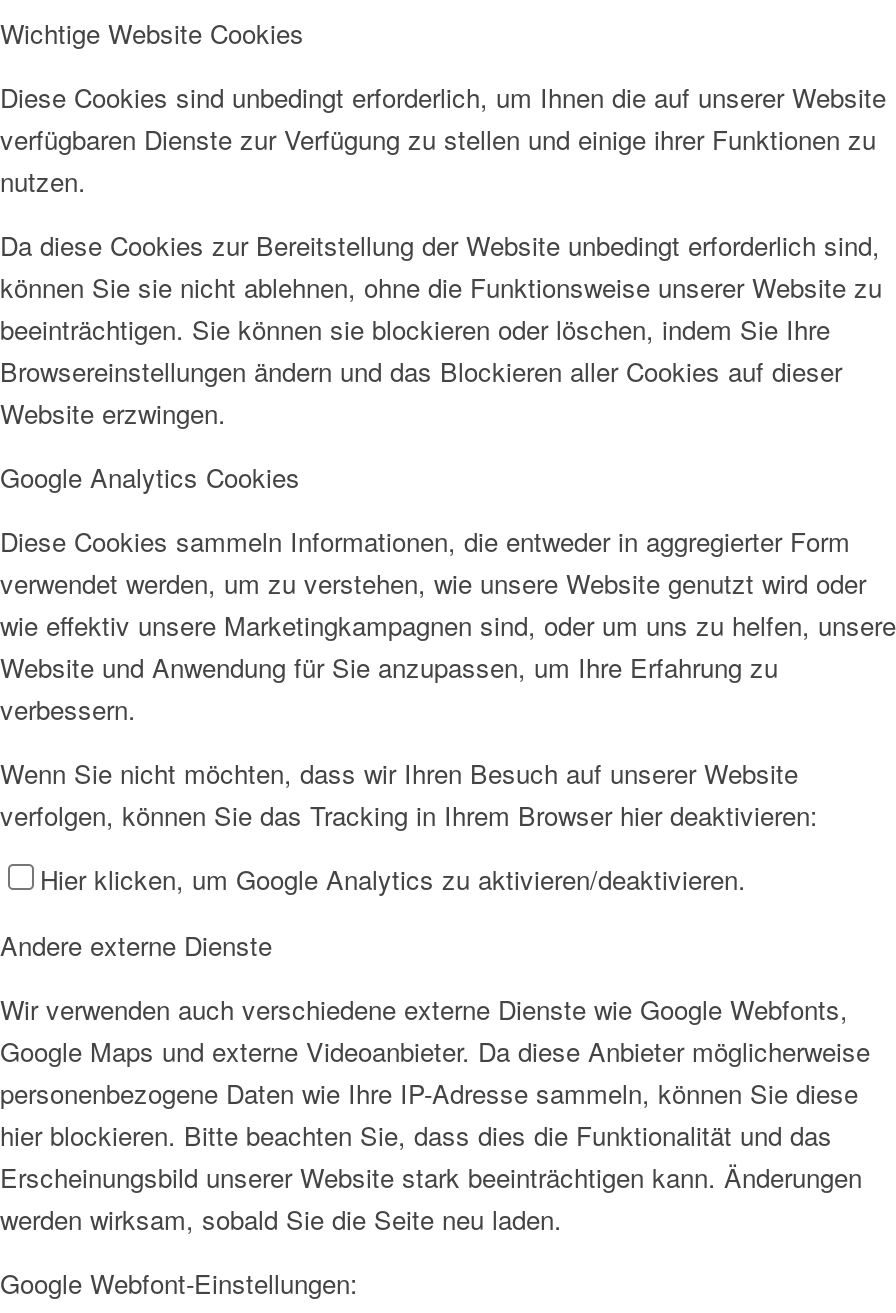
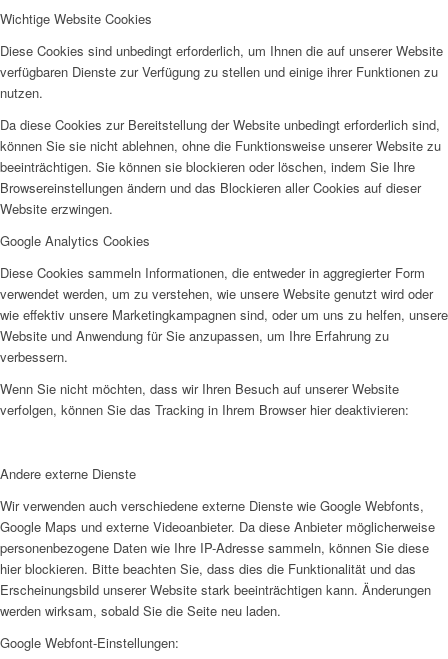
- Hier klicken, um Google Analytics zu aktivieren/deaktivieren.
